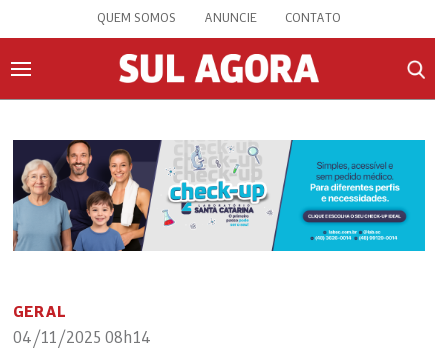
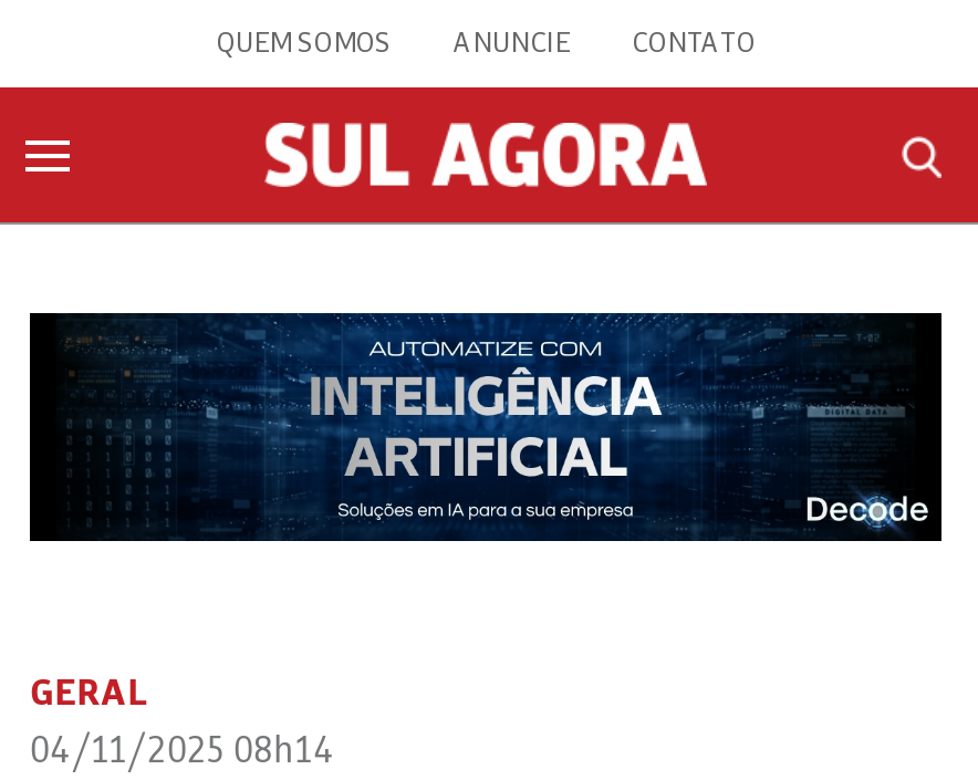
- [image]
+ [image]
